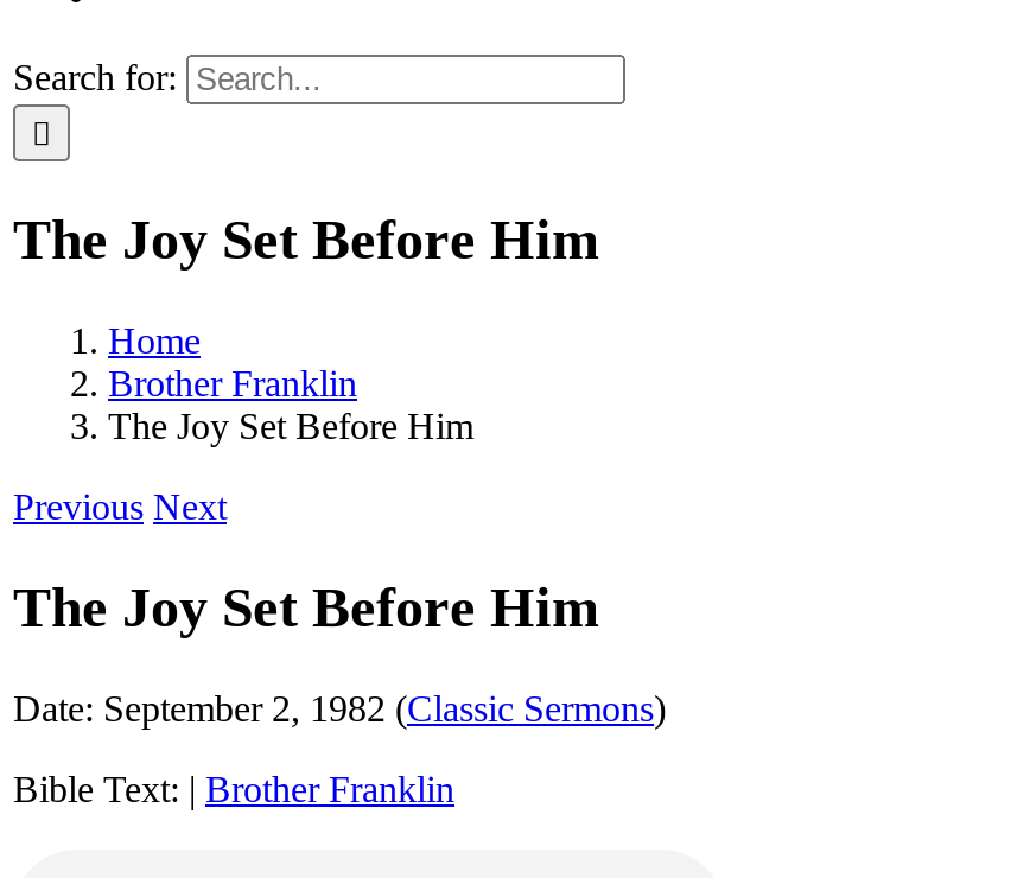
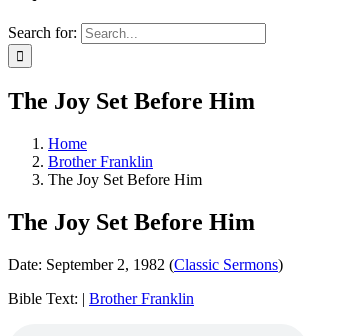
- Previous Next
